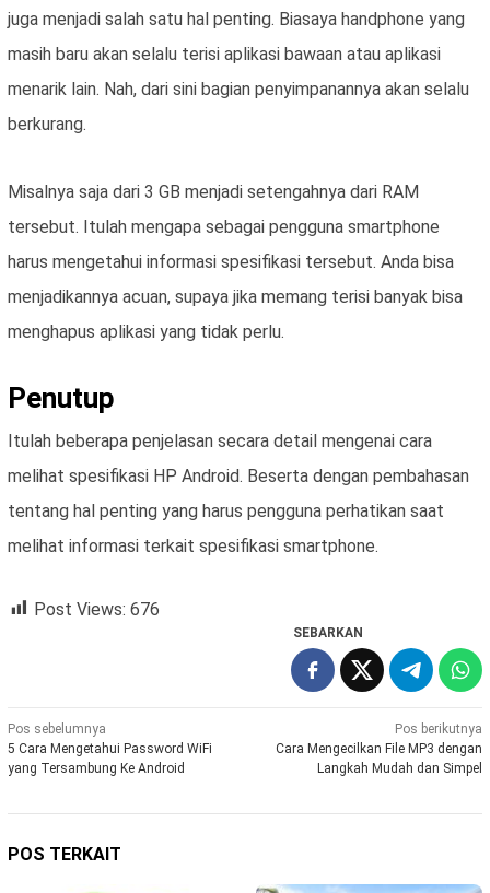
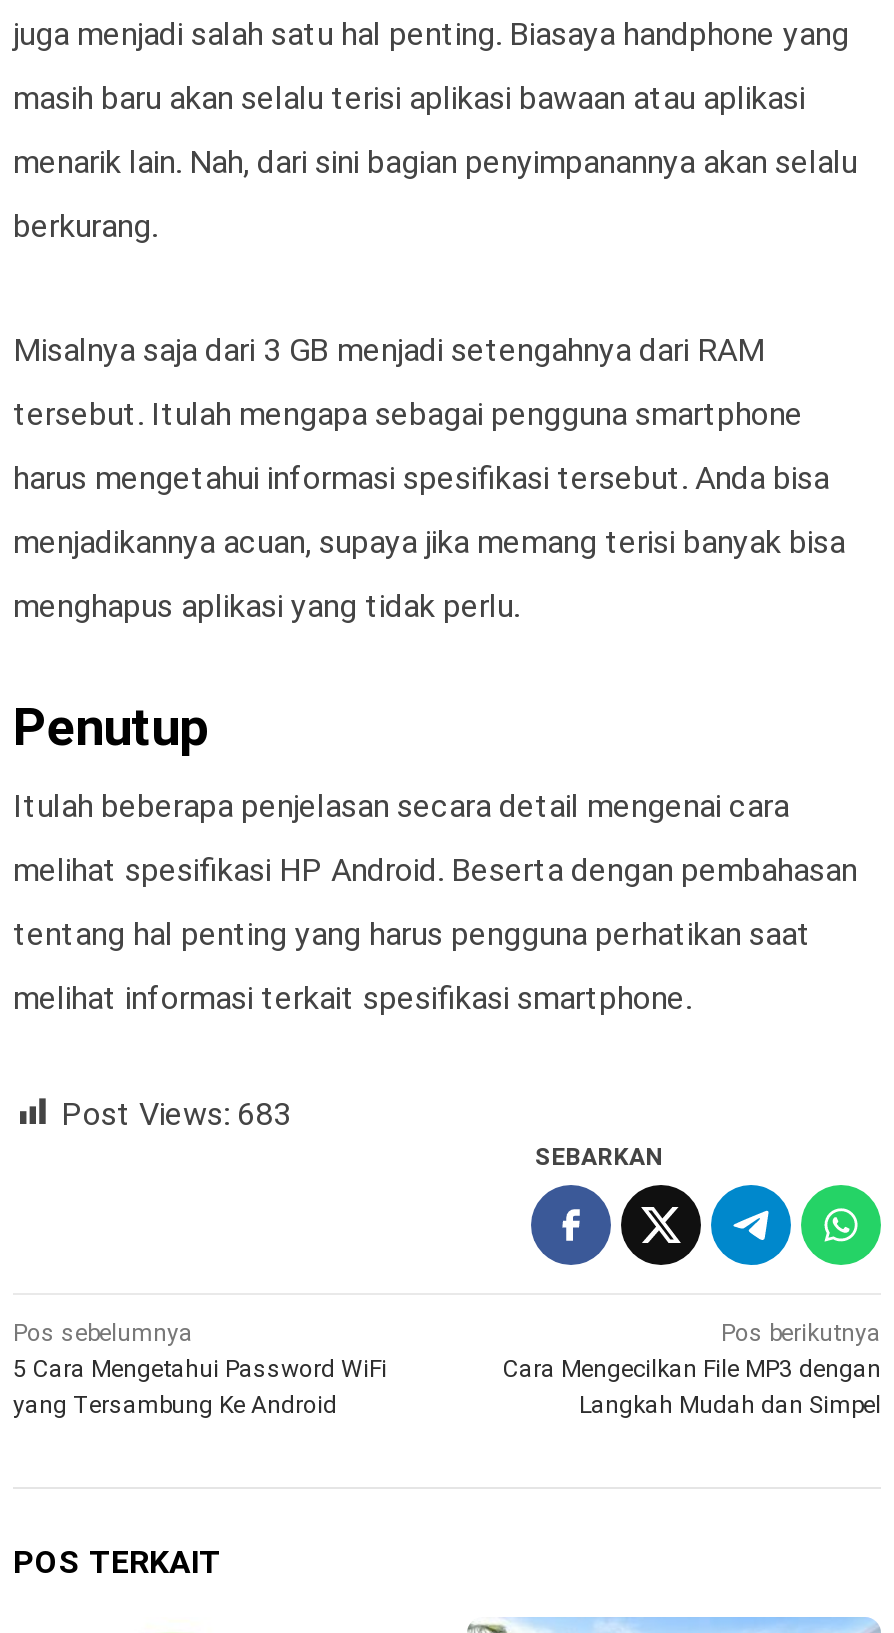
- Post Views: 676
+ Post Views: 683
